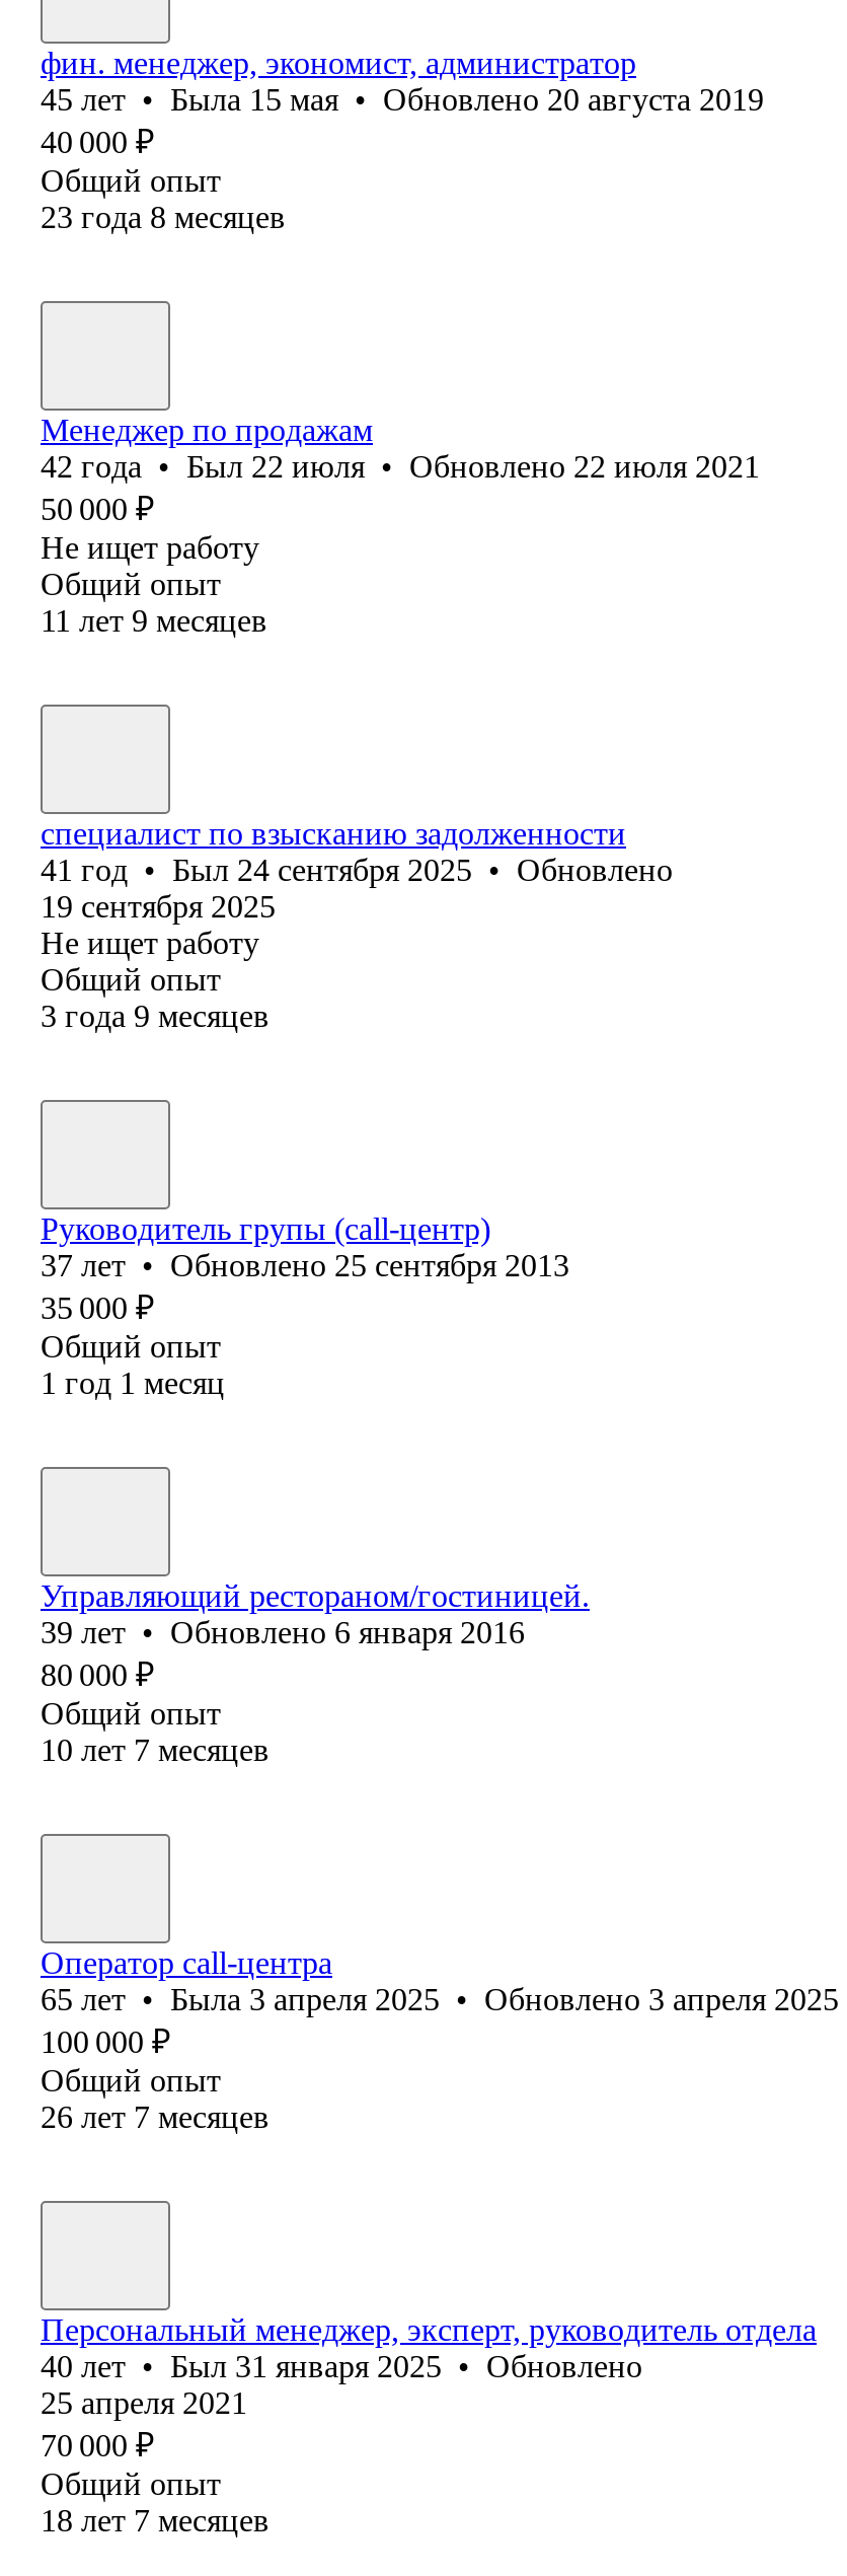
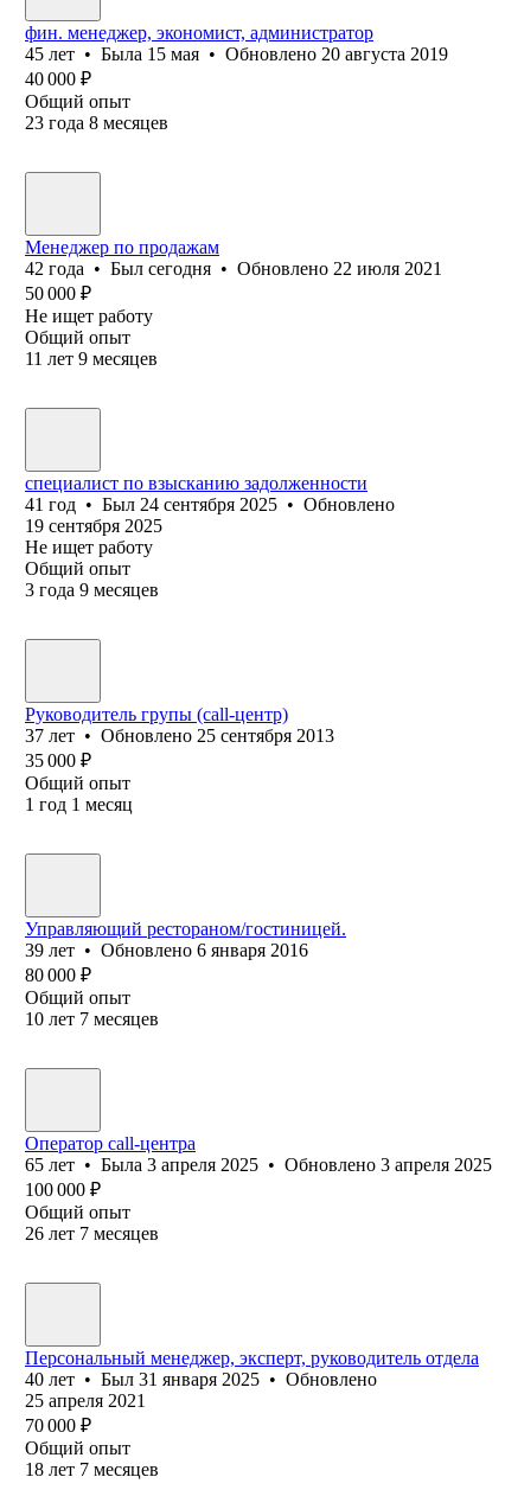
- 42 года • Был 22 июля • Обновлено 22 июля 2021
+ 42 года • Был сегодня • Обновлено 22 июля 2021
